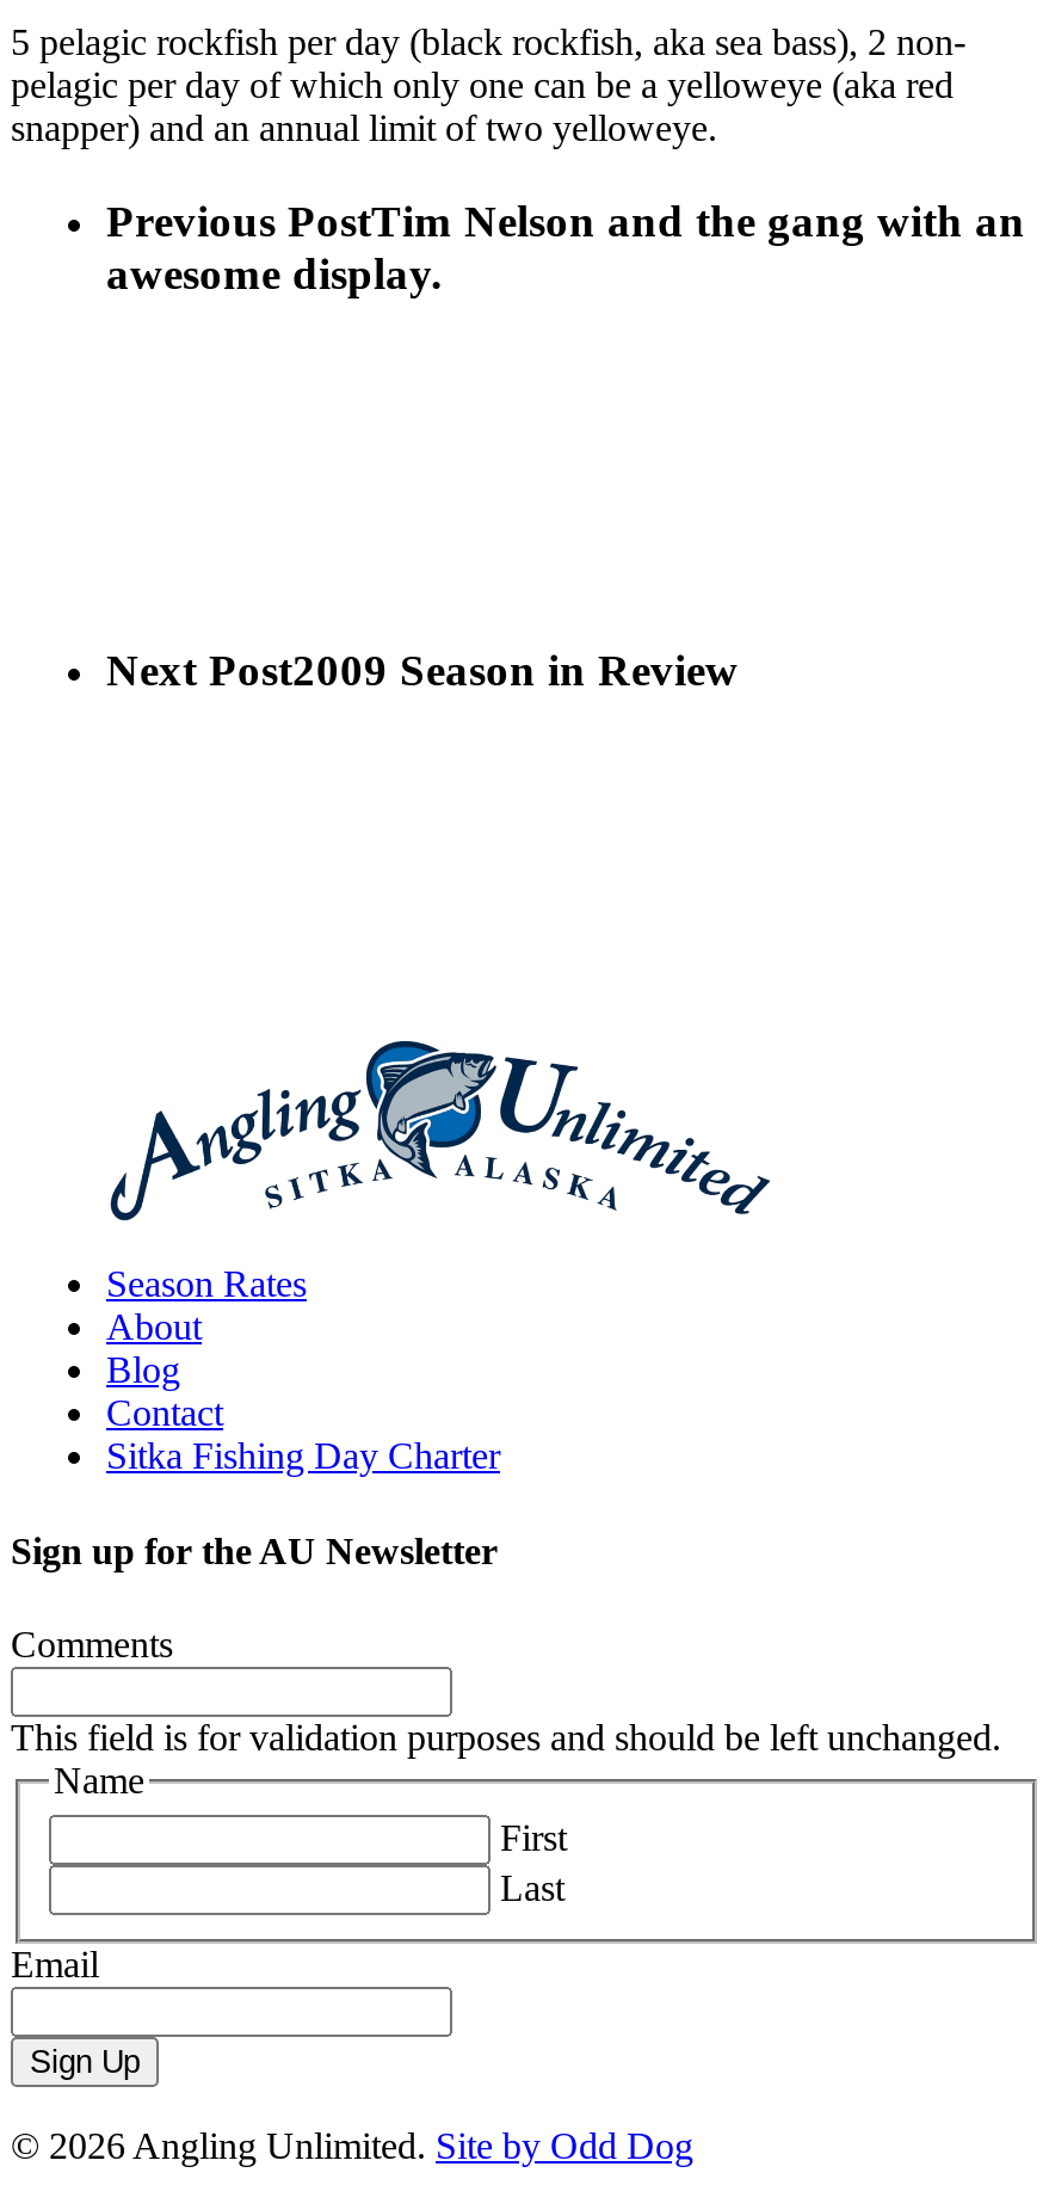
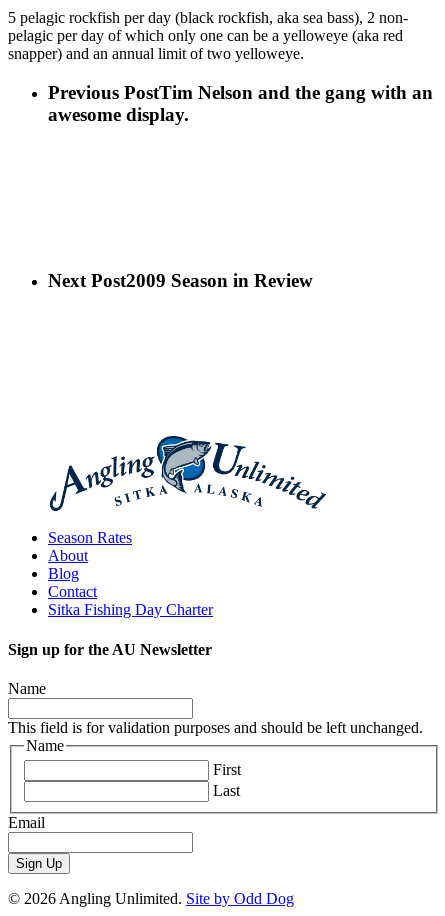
- Comments
+ Name
